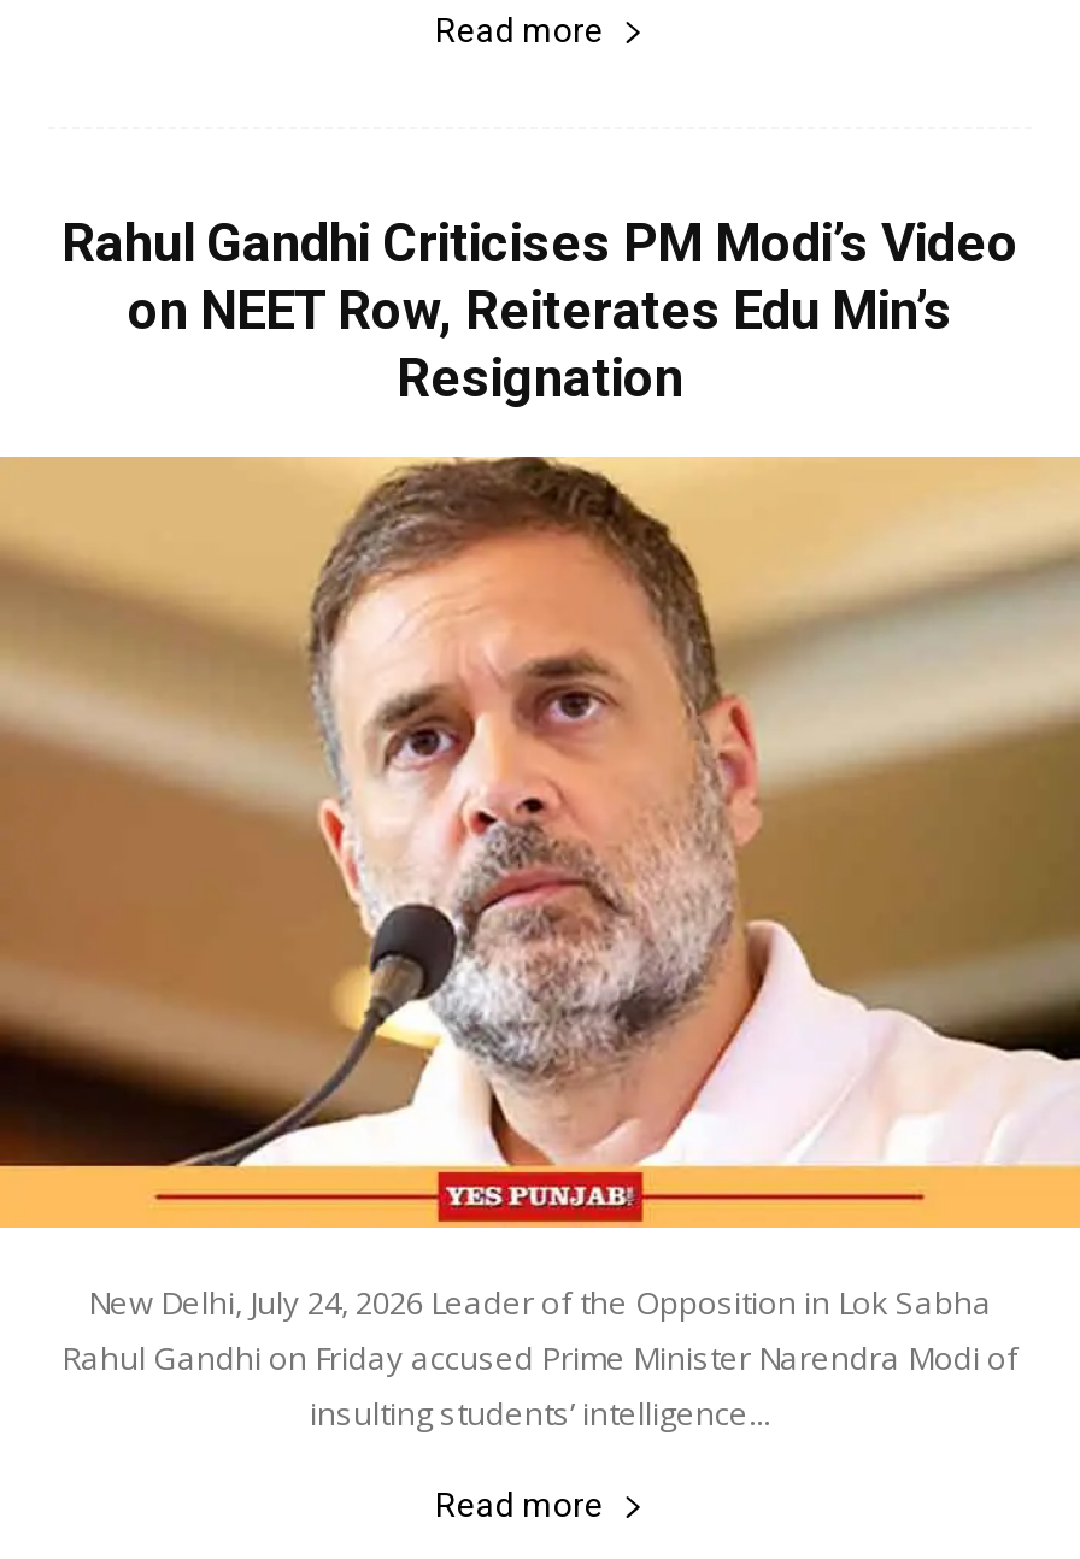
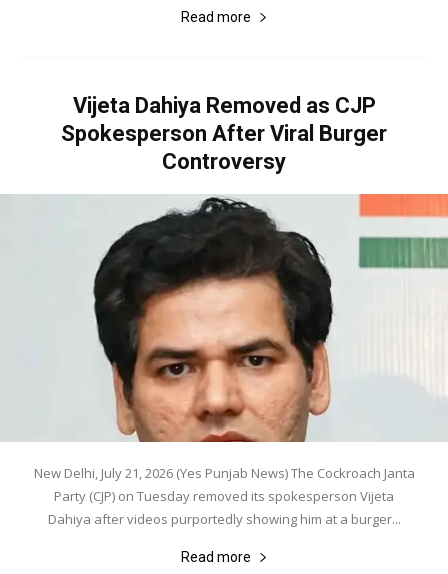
- Rahul Gandhi Criticises PM Modi’s Video
- on NEET Row, Reiterates Edu Min’s
- Resignation
+ Vijeta Dahiya Removed as CJP
+ Spokesperson After Viral Burger
+ Controversy

- [image]
- New Delhi, July 24, 2026 Leader of the Opposition in Lok Sabha
- Rahul Gandhi on Friday accused Prime Minister Narendra Modi of
- insulting students’ intelligence...
+ [image]
+ New Delhi, July 21, 2026 (Yes Punjab News) The Cockroach Janta
+ Party (CJP) on Tuesday removed its spokesperson Vijeta
+ Dahiya after videos purportedly showing him at a burger...
